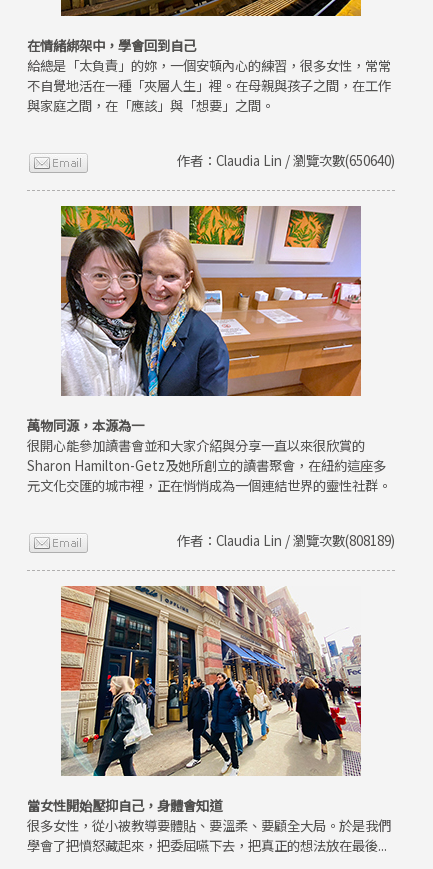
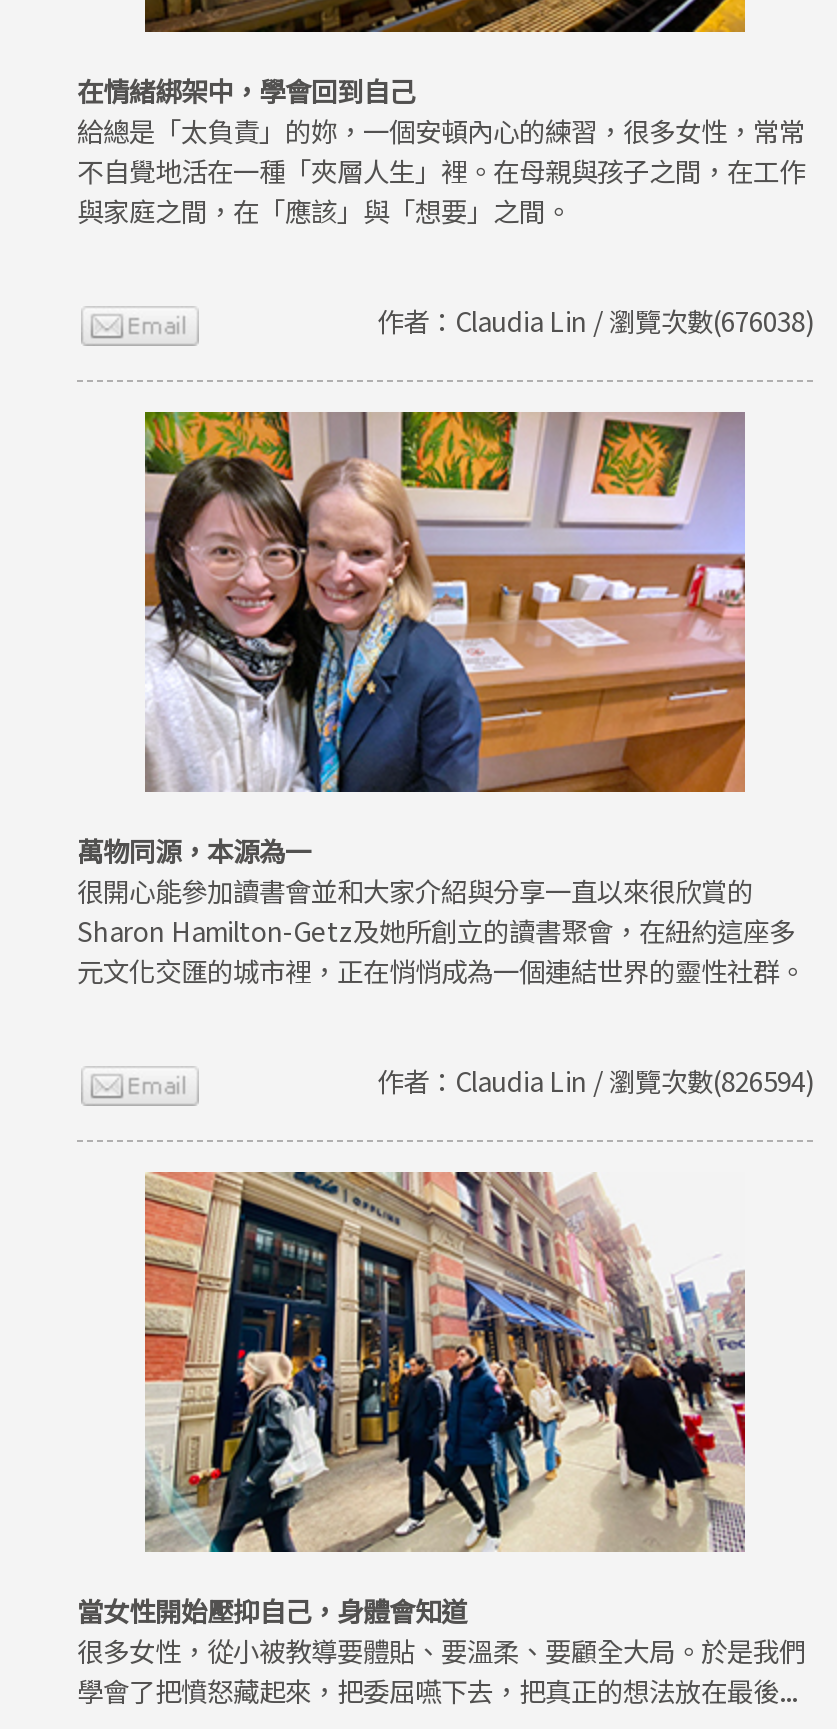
- 作者：Claudia Lin / 瀏覽次數(650640)
+ 作者：Claudia Lin / 瀏覽次數(676038)

- 作者：Claudia Lin / 瀏覽次數(808189)
+ 作者：Claudia Lin / 瀏覽次數(826594)
